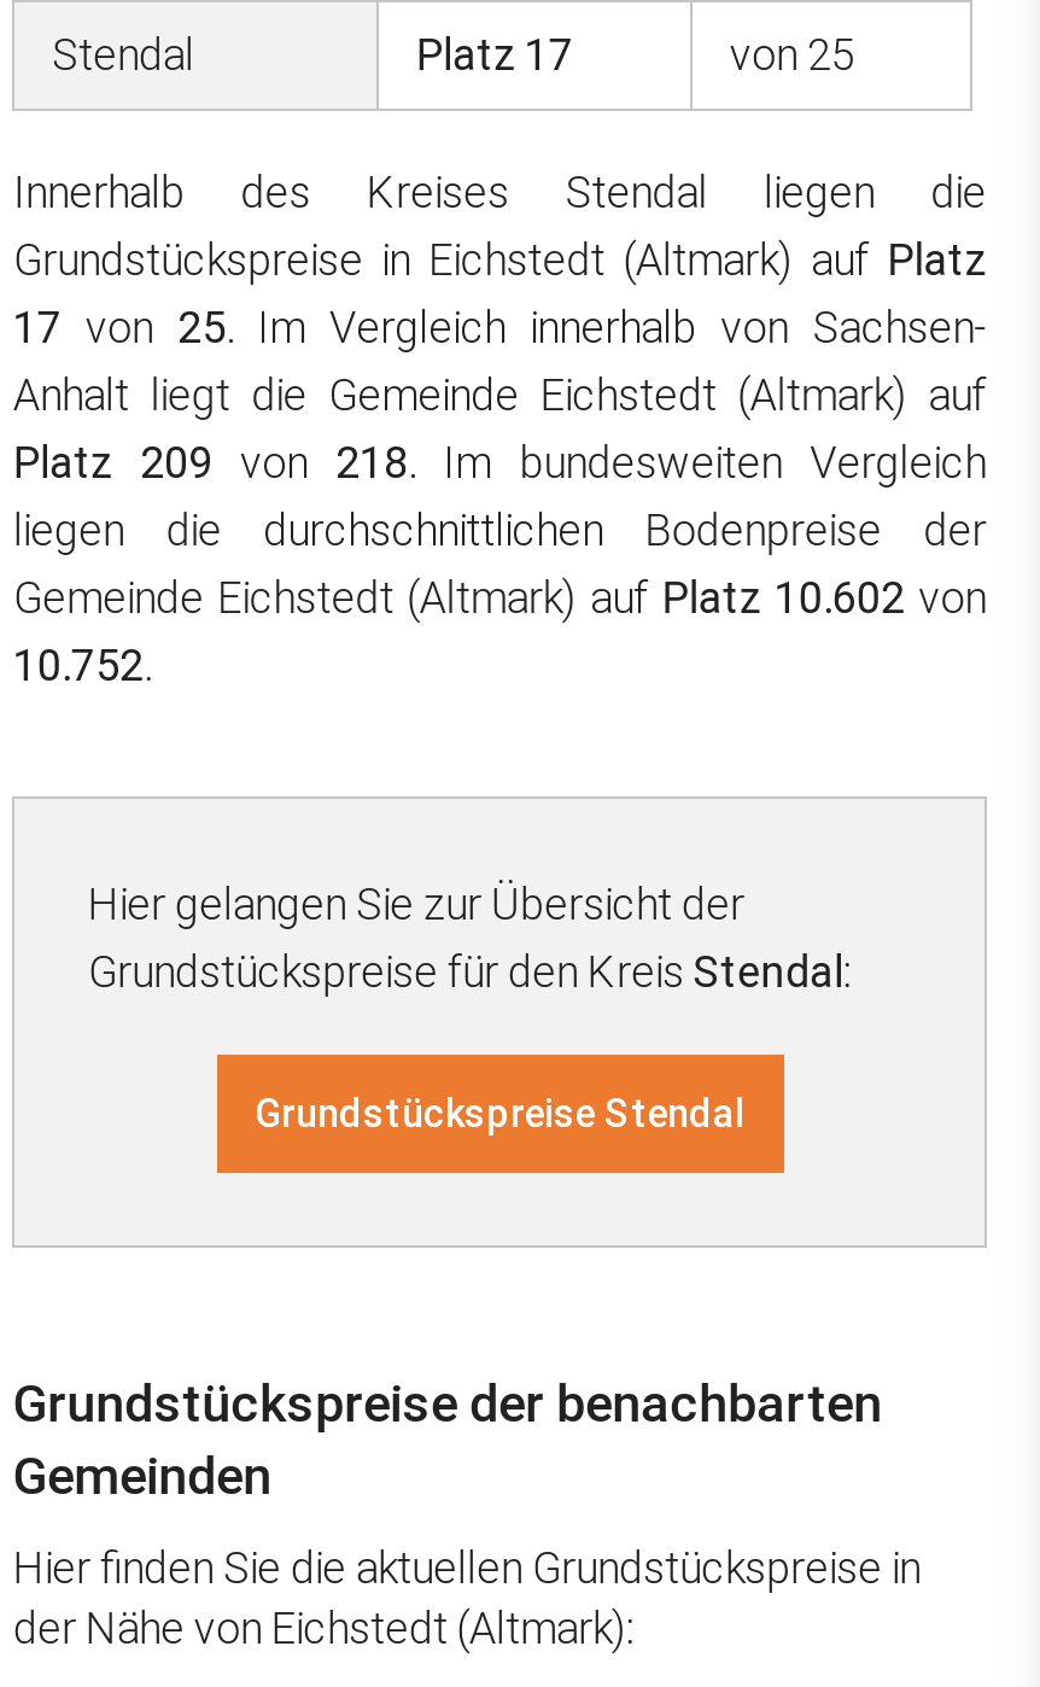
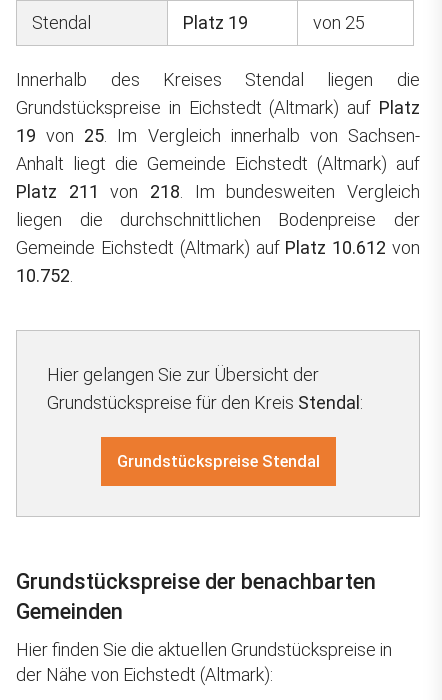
- Platz 17
+ Platz 19

- 17 von 25. Im Vergleich innerhalb von Sachsen-
+ 19 von 25. Im Vergleich innerhalb von Sachsen-

- Platz 209 von 218. Im bundesweiten Vergleich
+ Platz 211 von 218. Im bundesweiten Vergleich

- Gemeinde Eichstedt (Altmark) auf Platz 10.602 von
+ Gemeinde Eichstedt (Altmark) auf Platz 10.612 von
